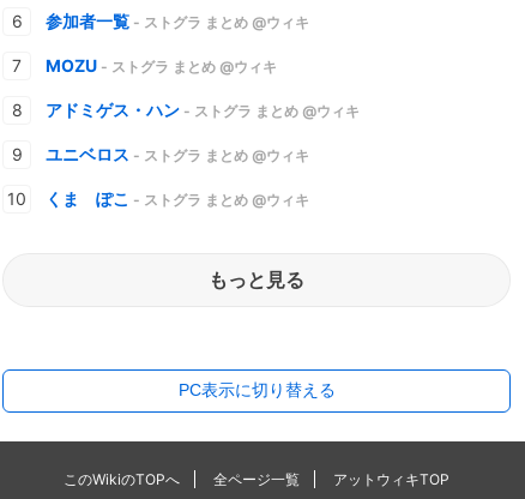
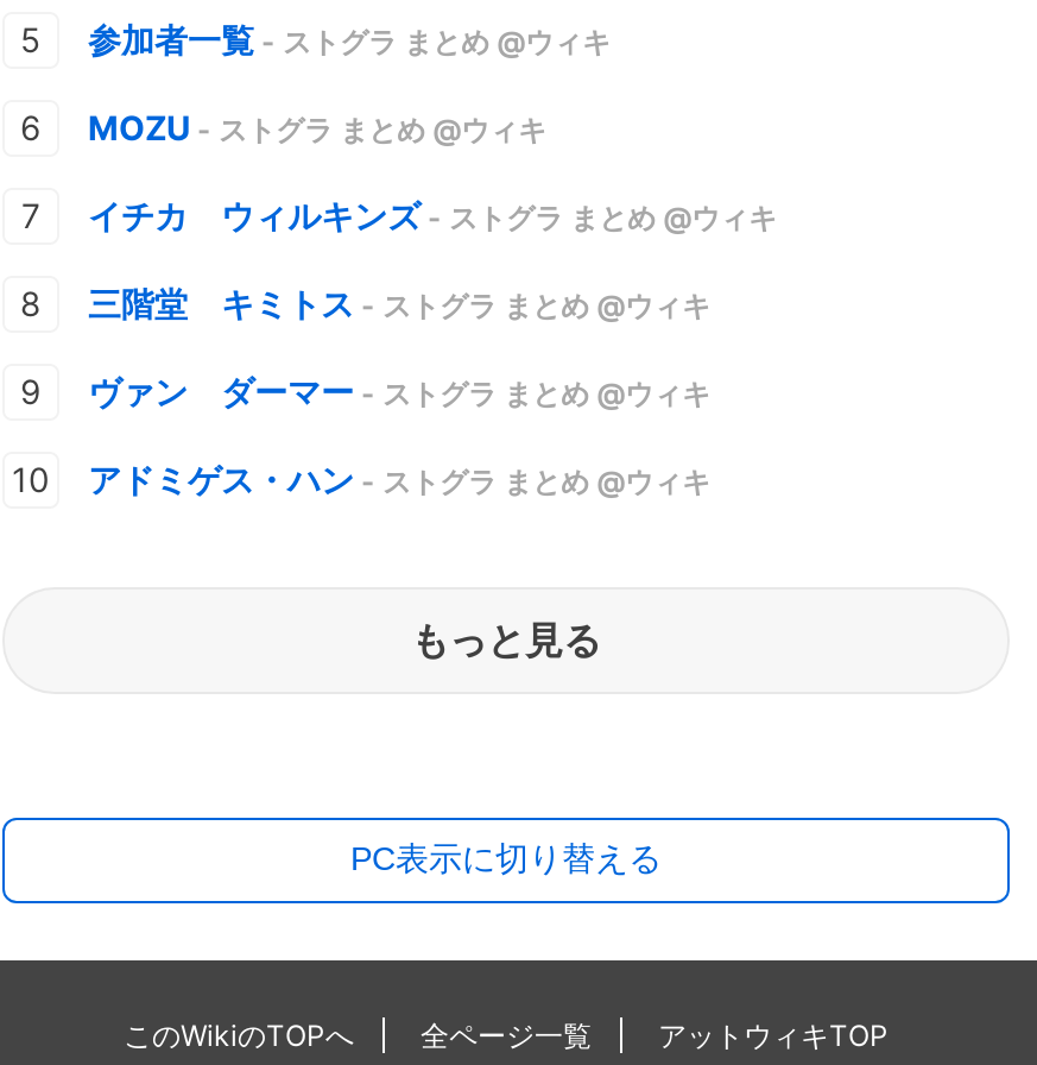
+ イチカ ウィルキンズ- ストグラ まとめ @ウィキ
+ 三階堂 キミトス- ストグラ まとめ @ウィキ
+ ヴァン ダーマー- ストグラ まとめ @ウィキ

moved down: アドミゲス・ハン- ストグラ まとめ @ウィキ

- ユニベロス- ストグラ まとめ @ウィキ
- くま ぽこ- ストグラ まとめ @ウィキ
